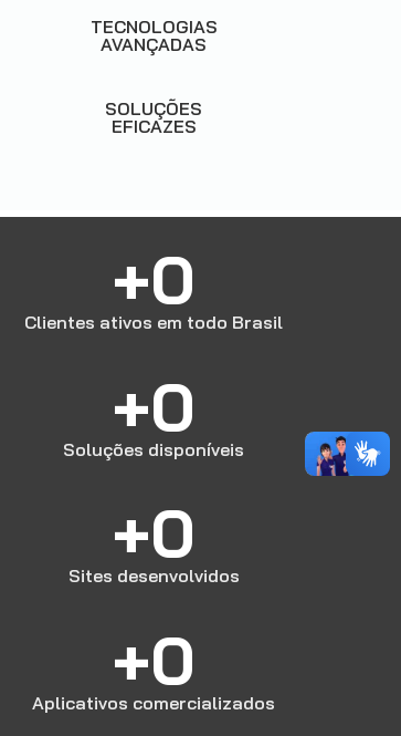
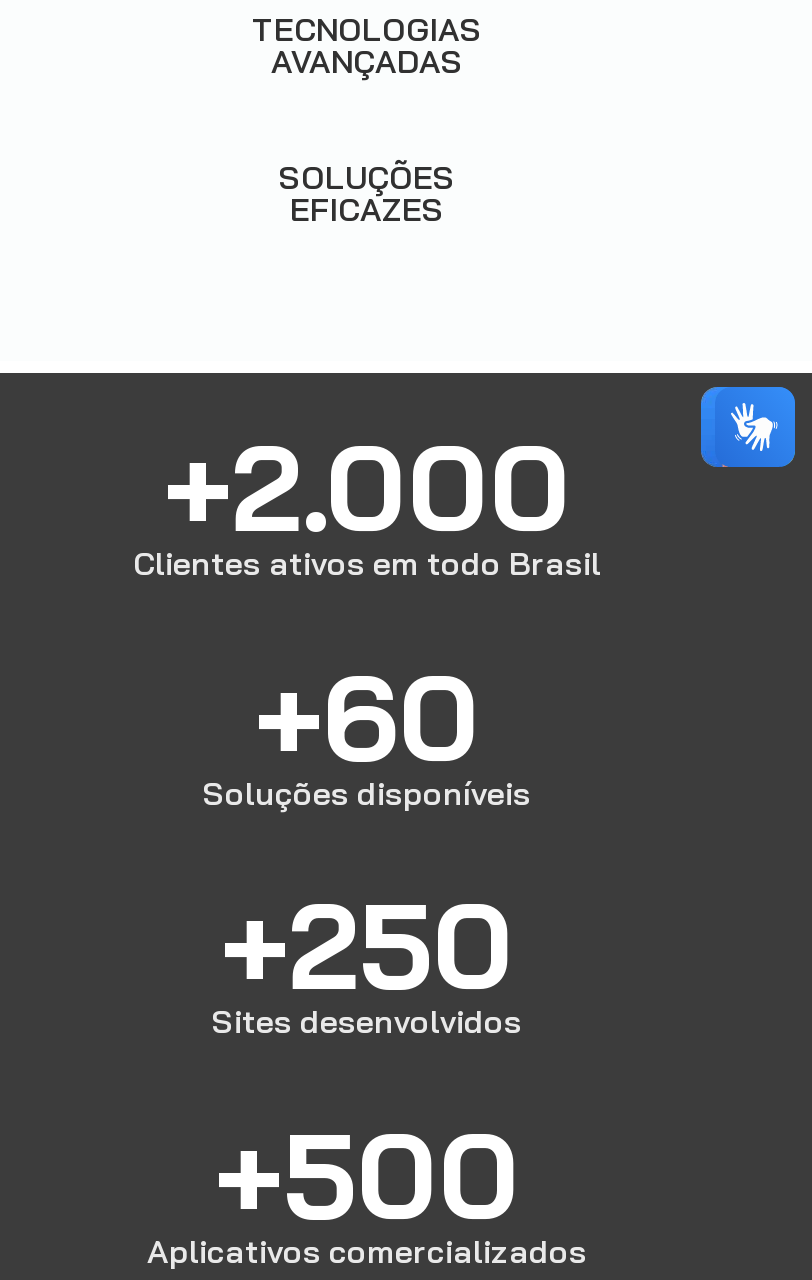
+ [image]

- +0
+ +2.000

- +0
+ +60

- [image]

- +0
+ +250

- +0
+ +500
